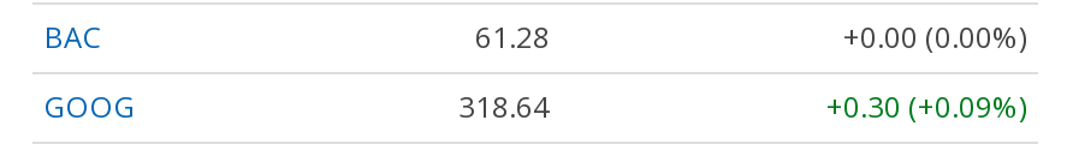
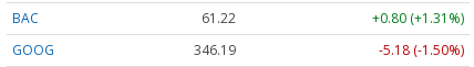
- 61.28
+ 61.22

- +0.00 (0.00%)
+ +0.80 (+1.31%)

- 318.64
+ 346.19

- +0.30 (+0.09%)
+ -5.18 (-1.50%)
